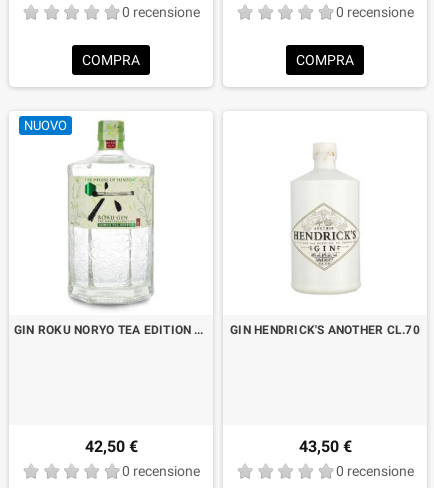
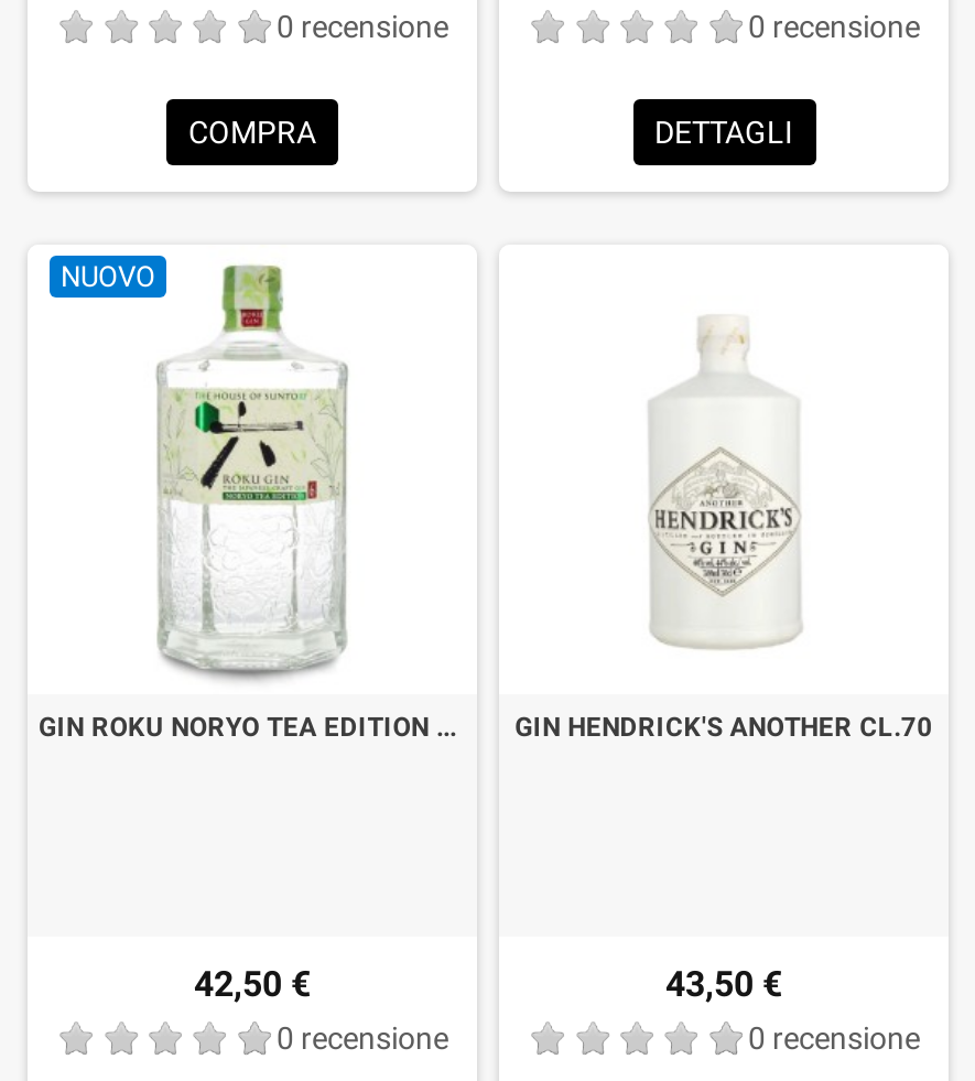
- COMPRA
+ DETTAGLI
